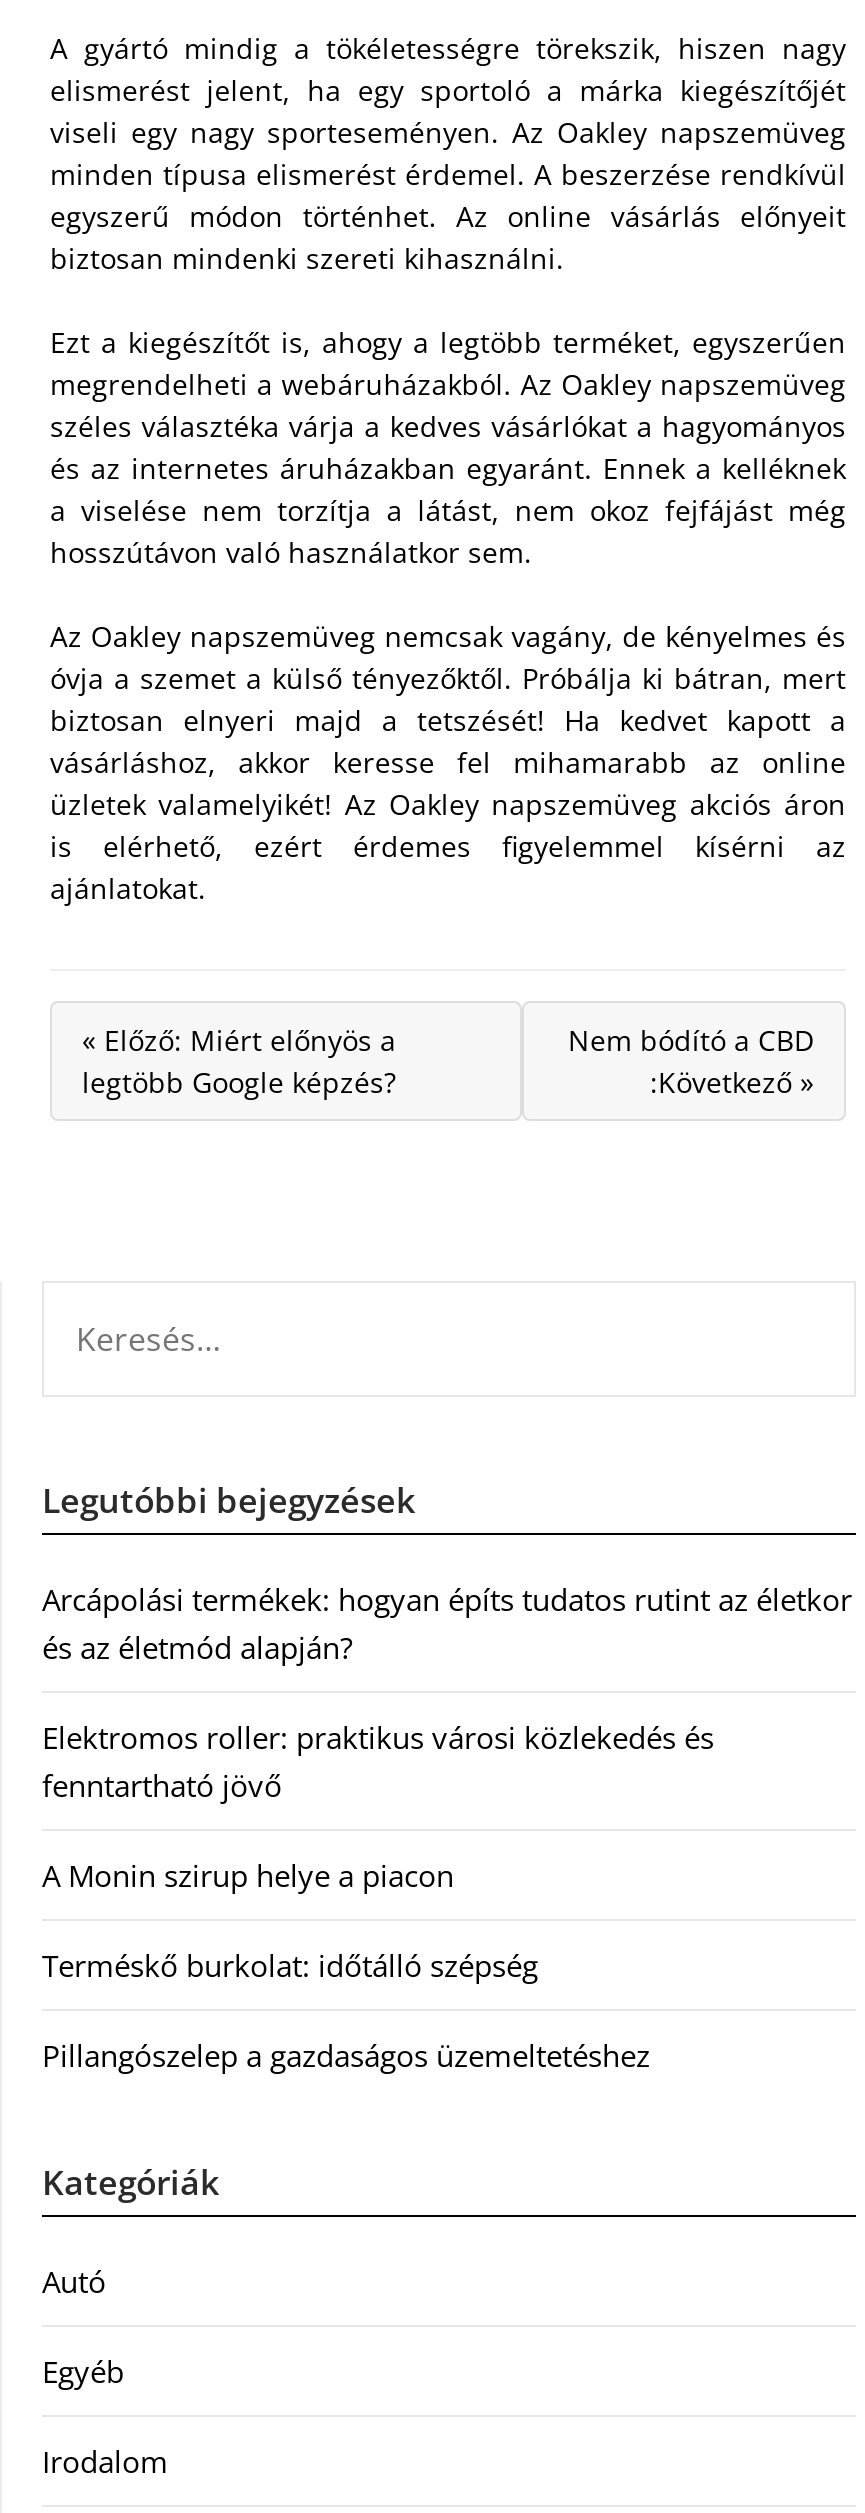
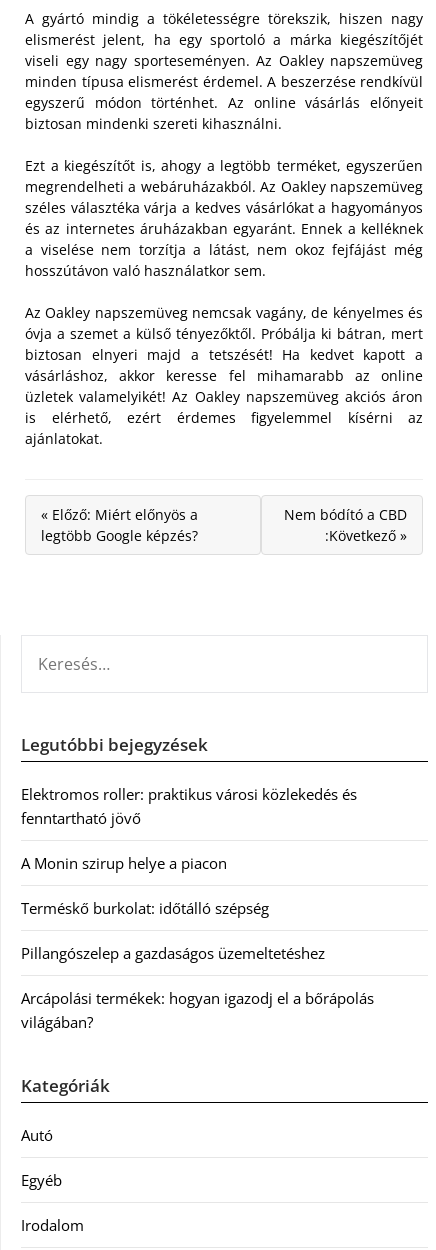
- Arcápolási termékek: hogyan építs tudatos rutint az életkor
- és az életmód alapján?

moved up: Elektromos roller: praktikus városi közlekedés és | fenntartható jövő | A Monin szirup helye a piacon | Terméskő burkolat: időtálló szépség | Pillangószelep a gazdaságos üzemeltetéshez

+ Arcápolási termékek: hogyan igazodj el a bőrápolás
+ világában?
